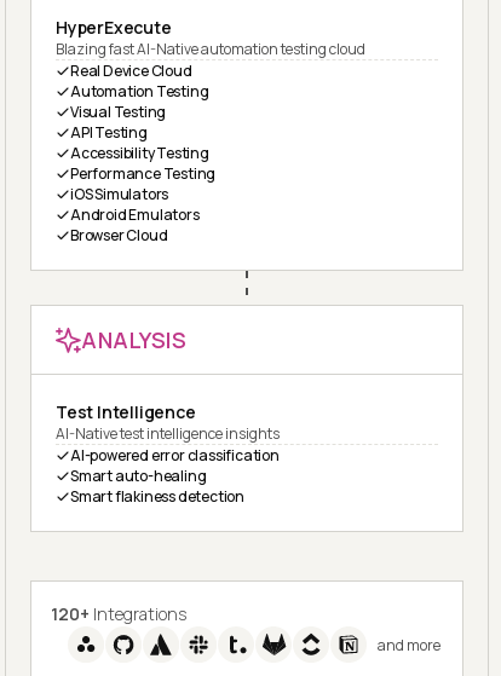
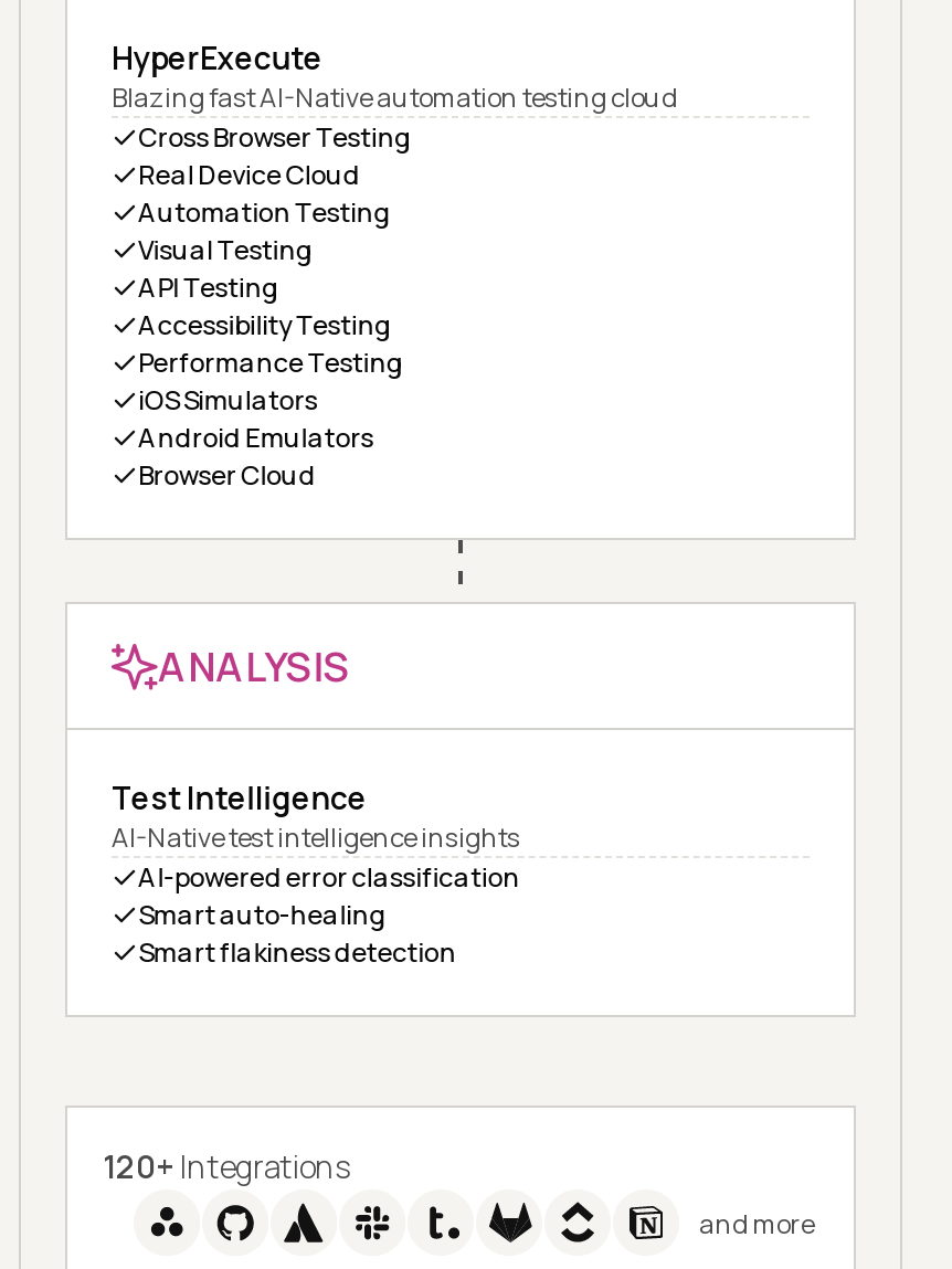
+ Cross Browser Testing
